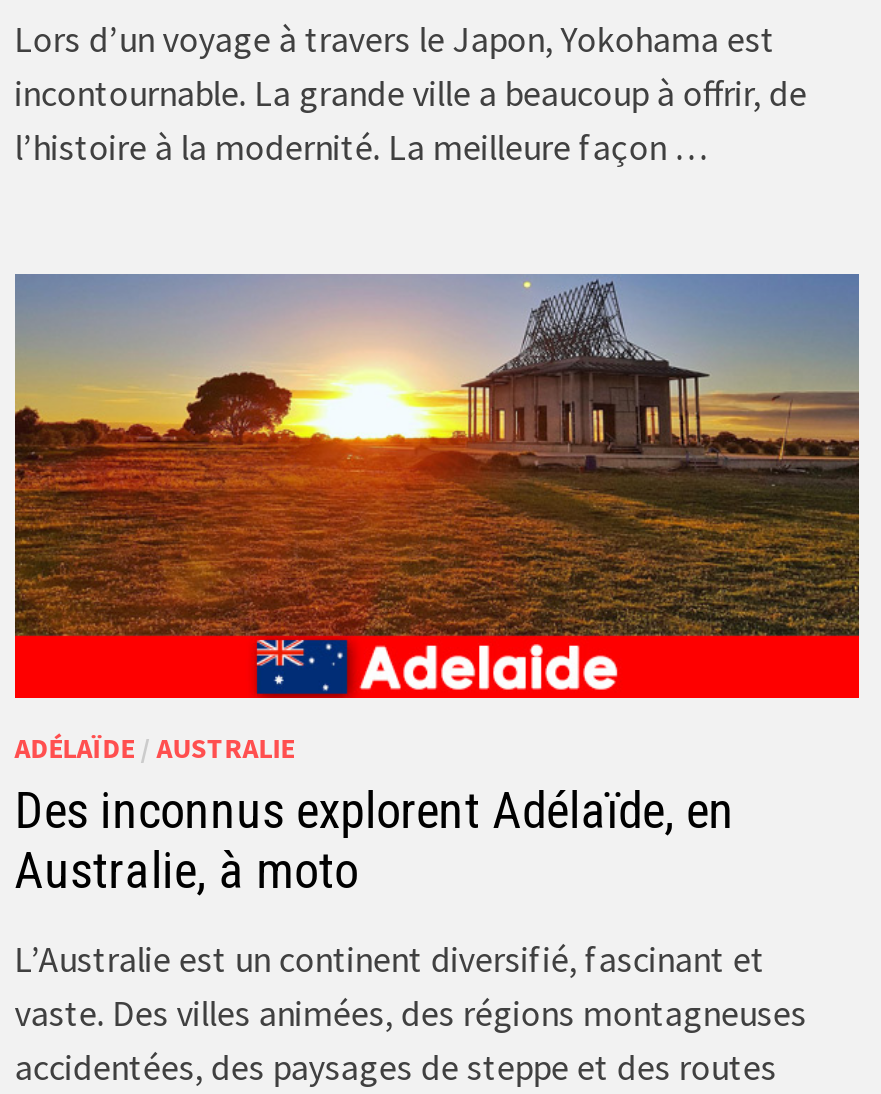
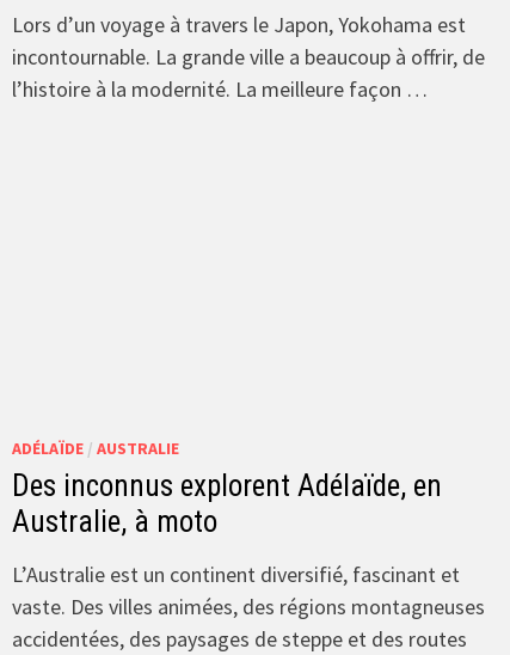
- [image]
